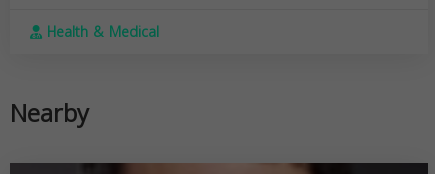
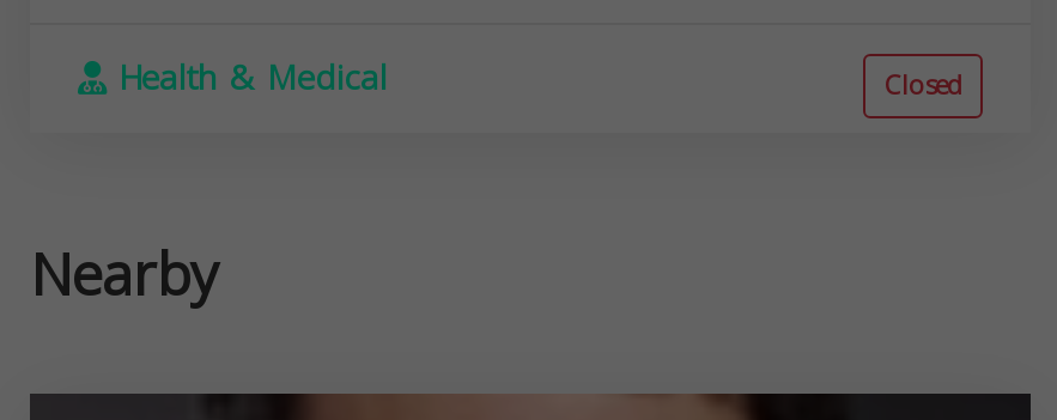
+ Closed
